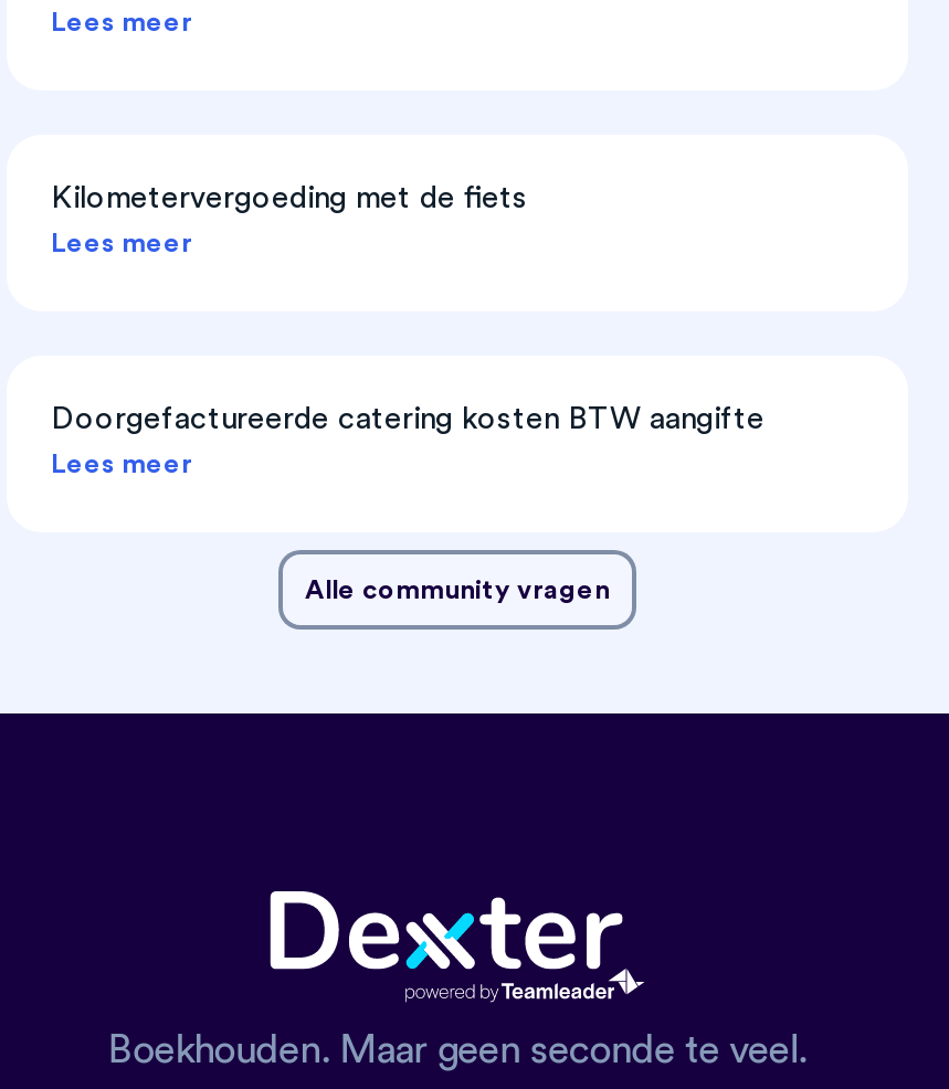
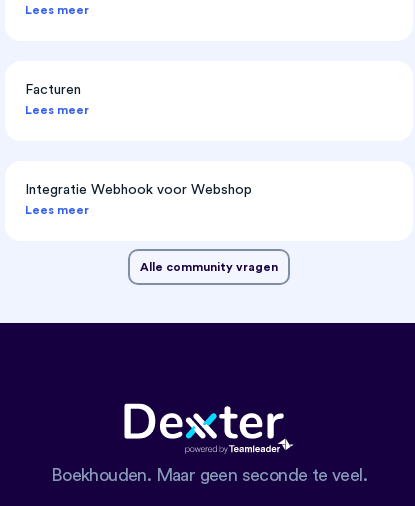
- Kilometervergoeding met de fiets
+ Facturen

- Doorgefactureerde catering kosten BTW aangifte
+ Integratie Webhook voor Webshop
